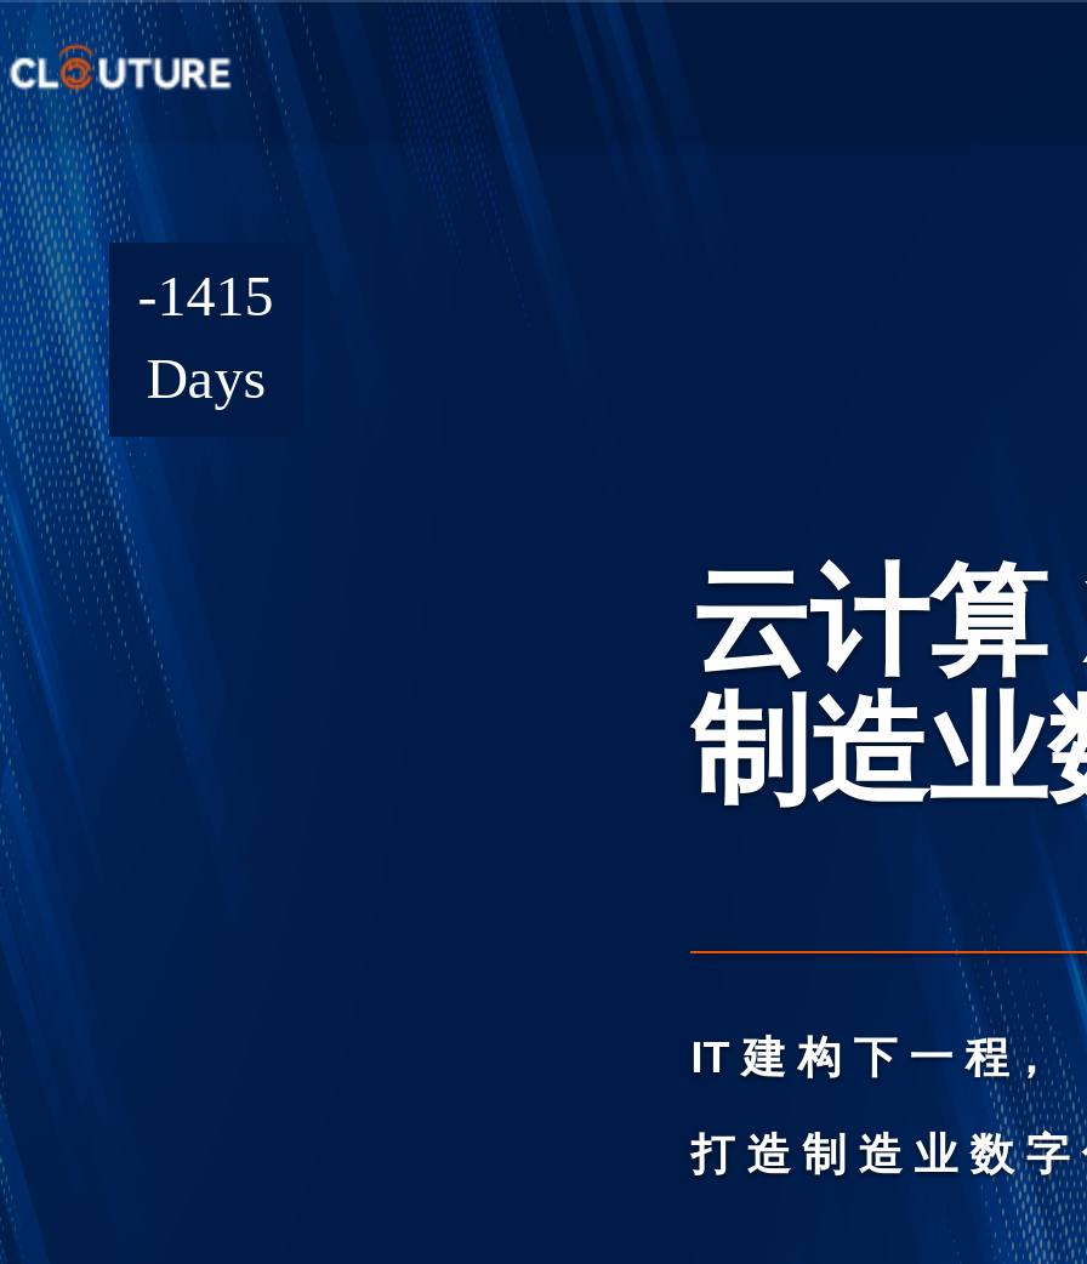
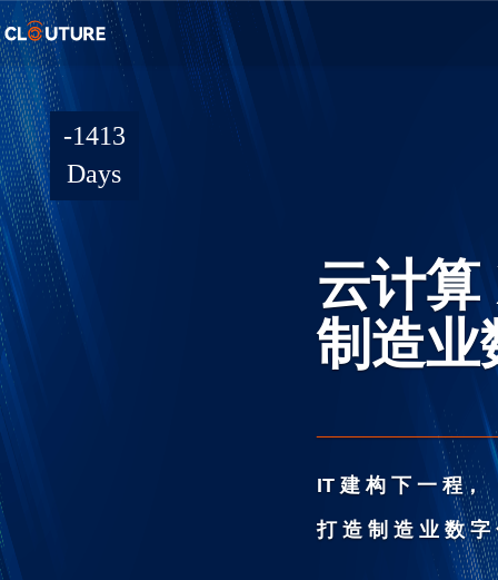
- -1415
+ -1413
